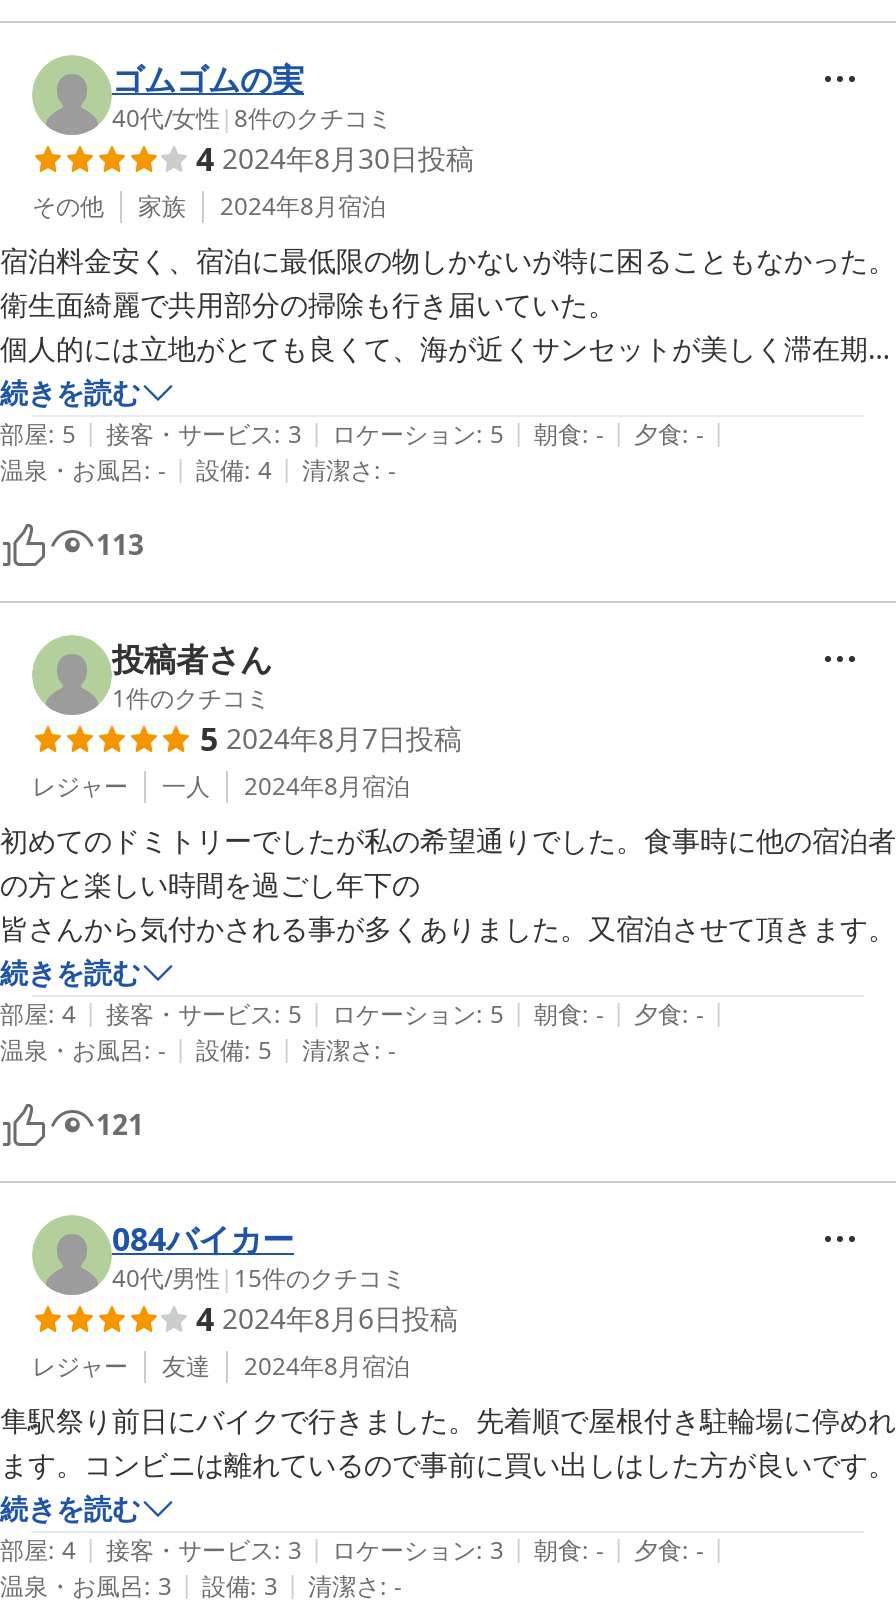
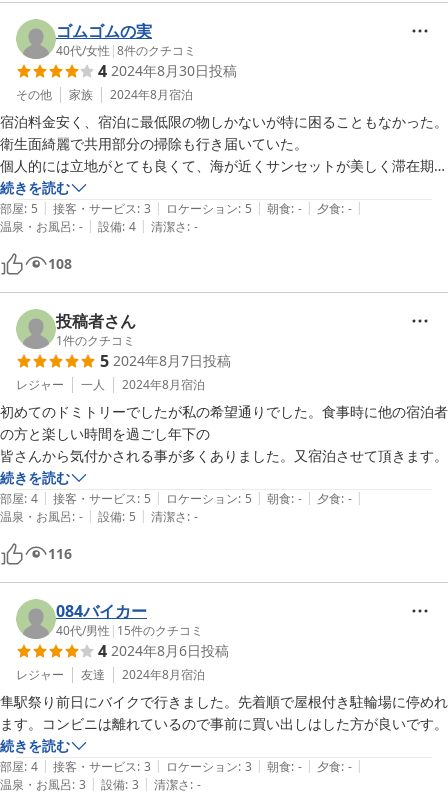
- 113
+ 108

- 121
+ 116
